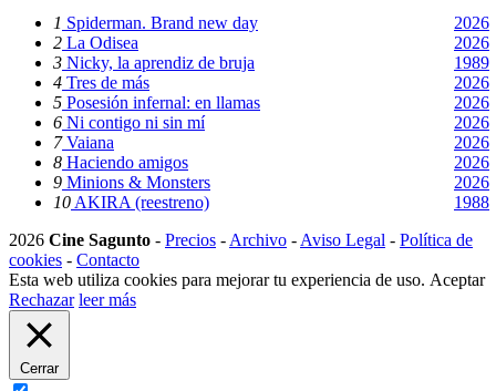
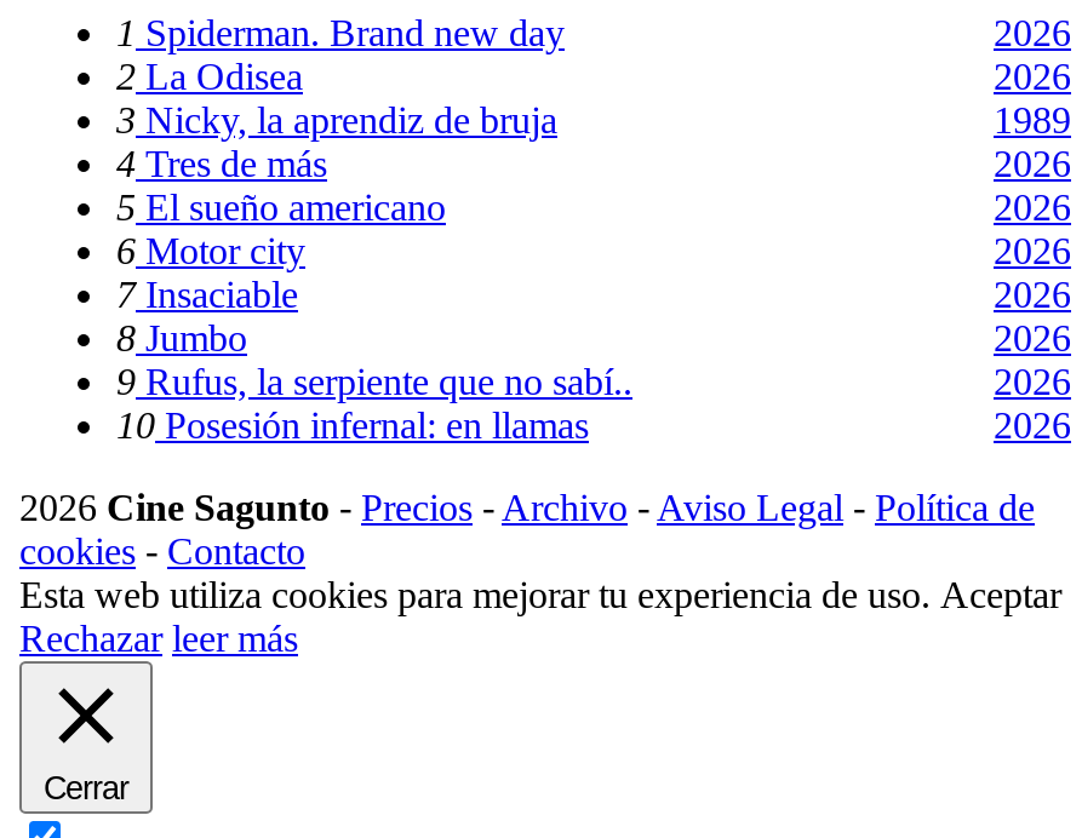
- 5 Posesión infernal: en llamas
+ 5 El sueño americano

- 6 Ni contigo ni sin mí
+ 6 Motor city

- 7 Vaiana
+ 7 Insaciable

- 8 Haciendo amigos
+ 8 Jumbo

- 9 Minions & Monsters
+ 9 Rufus, la serpiente que no sabí..

- 10 AKIRA (reestreno)
- 1988
+ 10 Posesión infernal: en llamas
+ 2026
